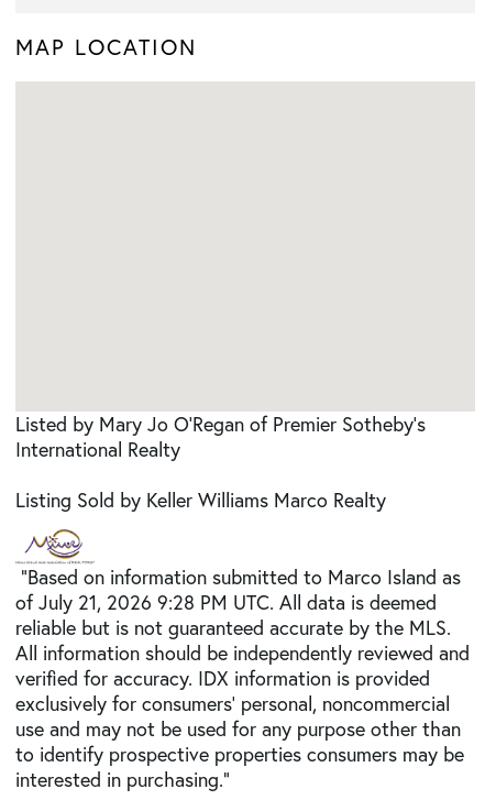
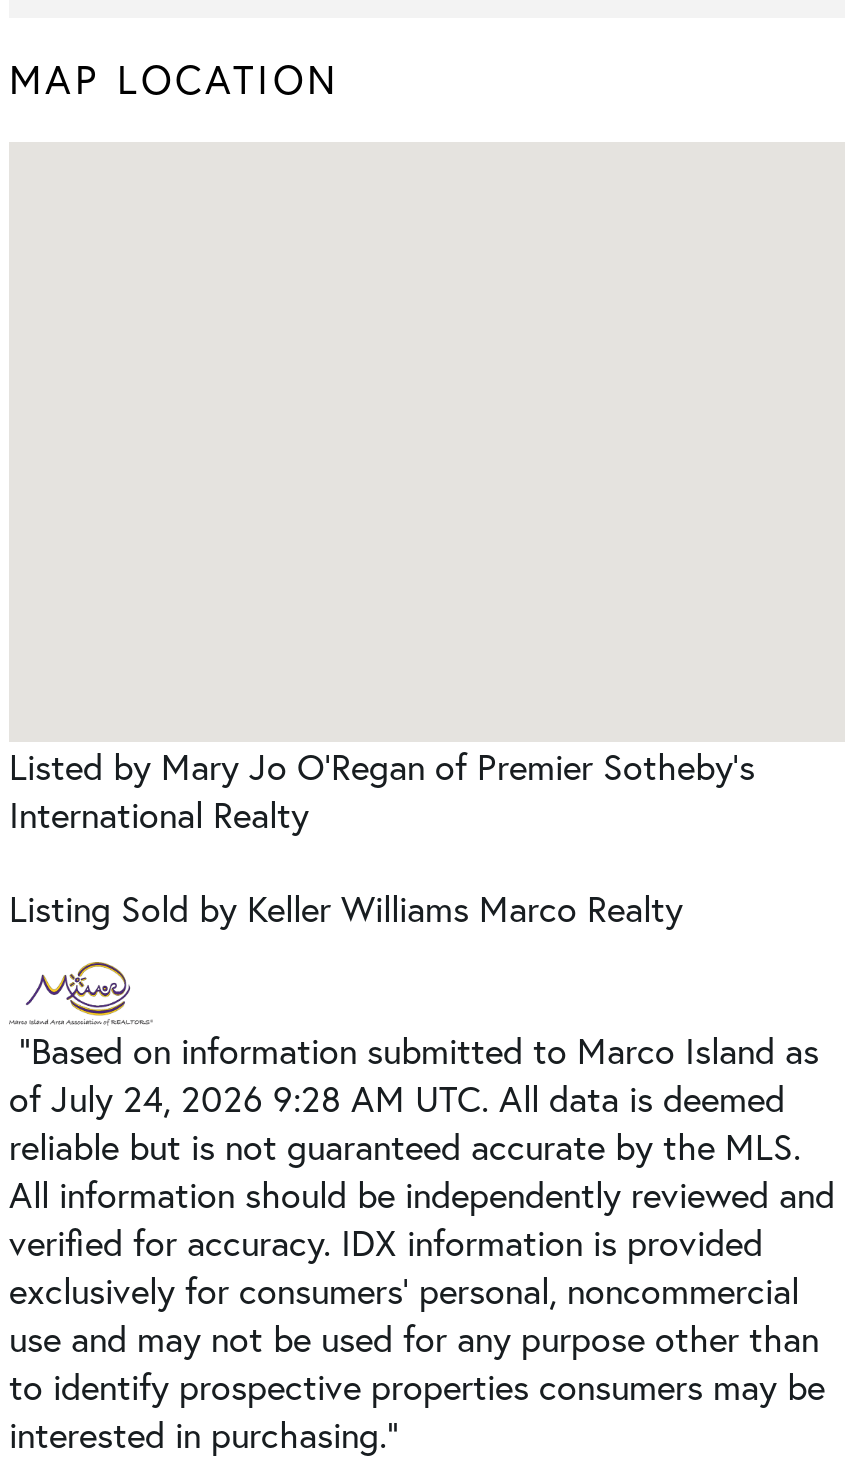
- of July 21, 2026 9:28 PM UTC. All data is deemed
+ of July 24, 2026 9:28 AM UTC. All data is deemed
